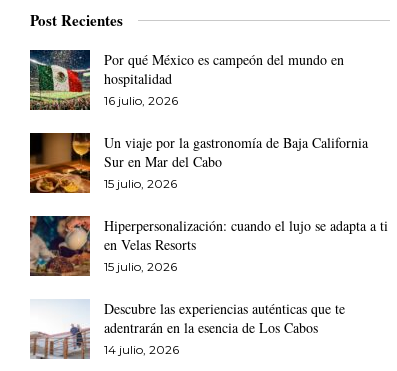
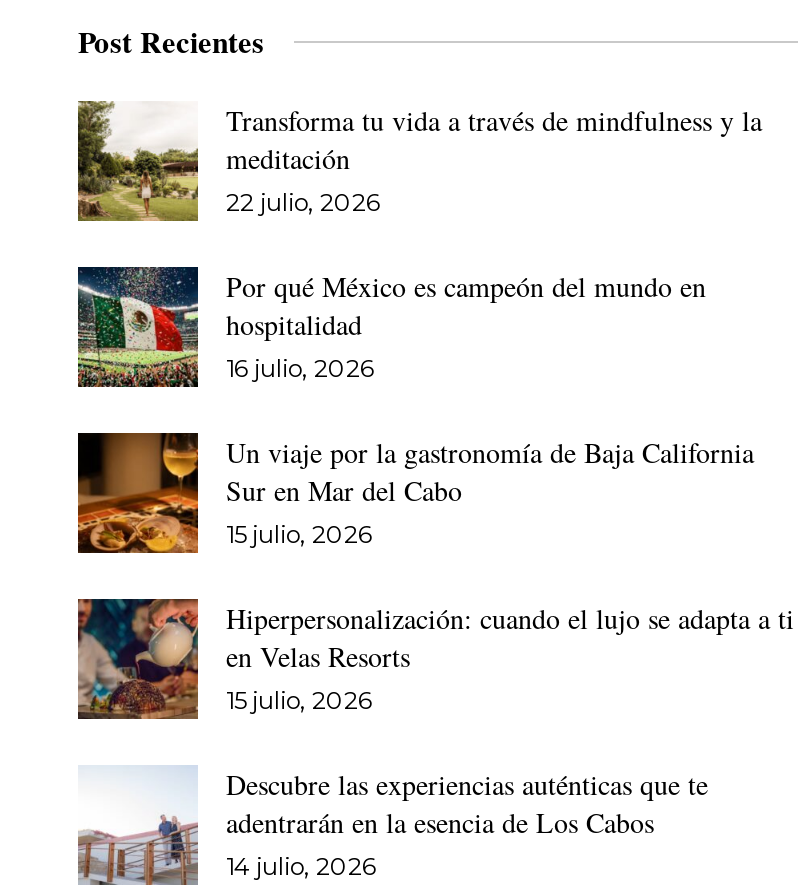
+ [image]
+ Transforma tu vida a través de mindfulness y la
+ meditación
+ 22 julio, 2026
